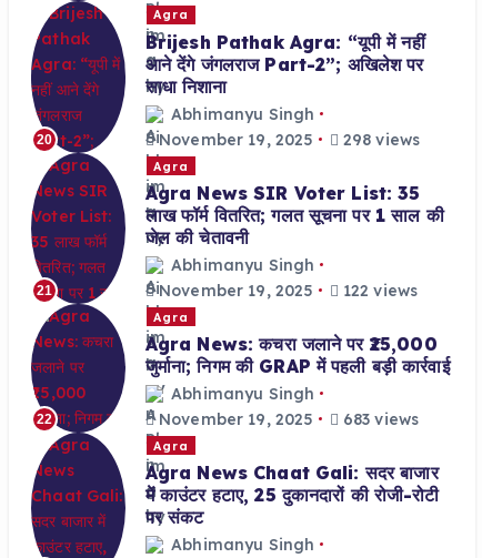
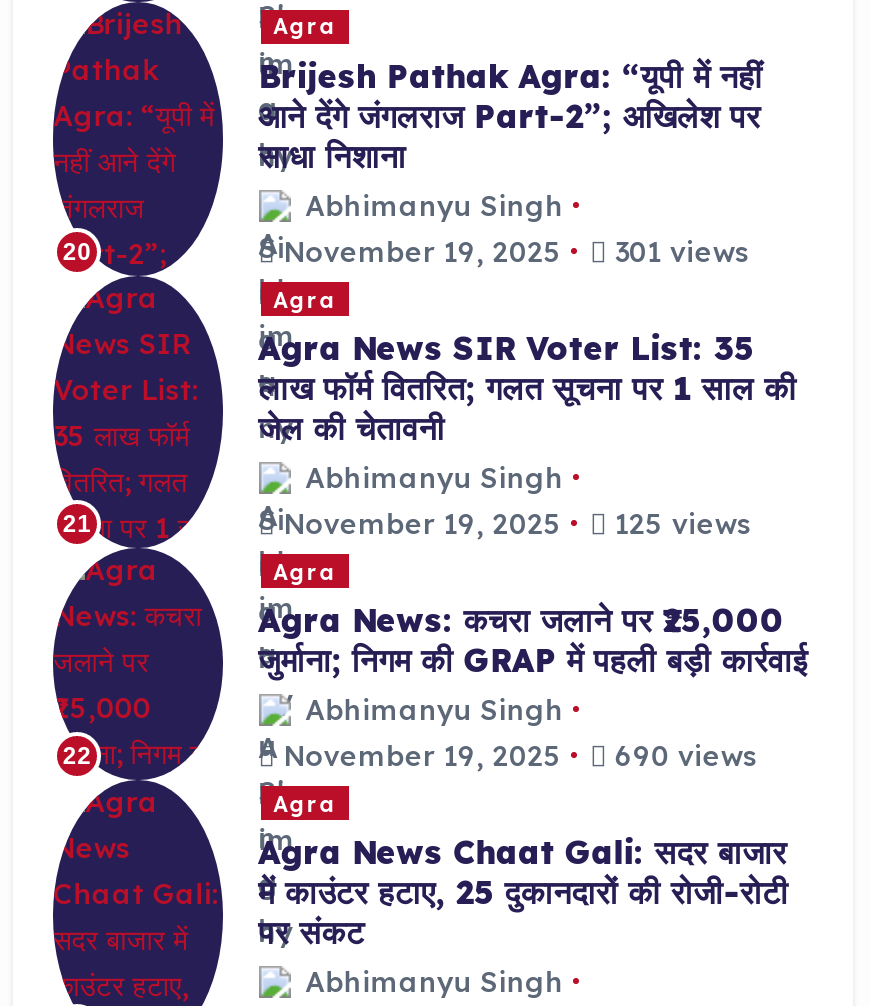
- November 19, 2025 298 views
+ November 19, 2025 301 views

- November 19, 2025 122 views
+ November 19, 2025 125 views

- November 19, 2025 683 views
+ November 19, 2025 690 views
